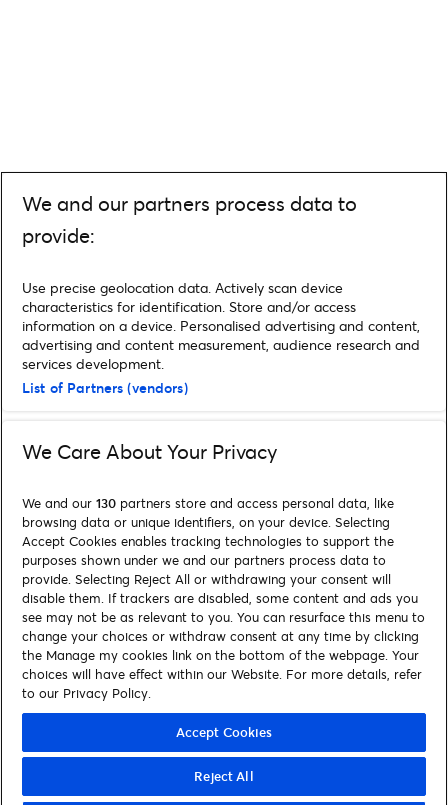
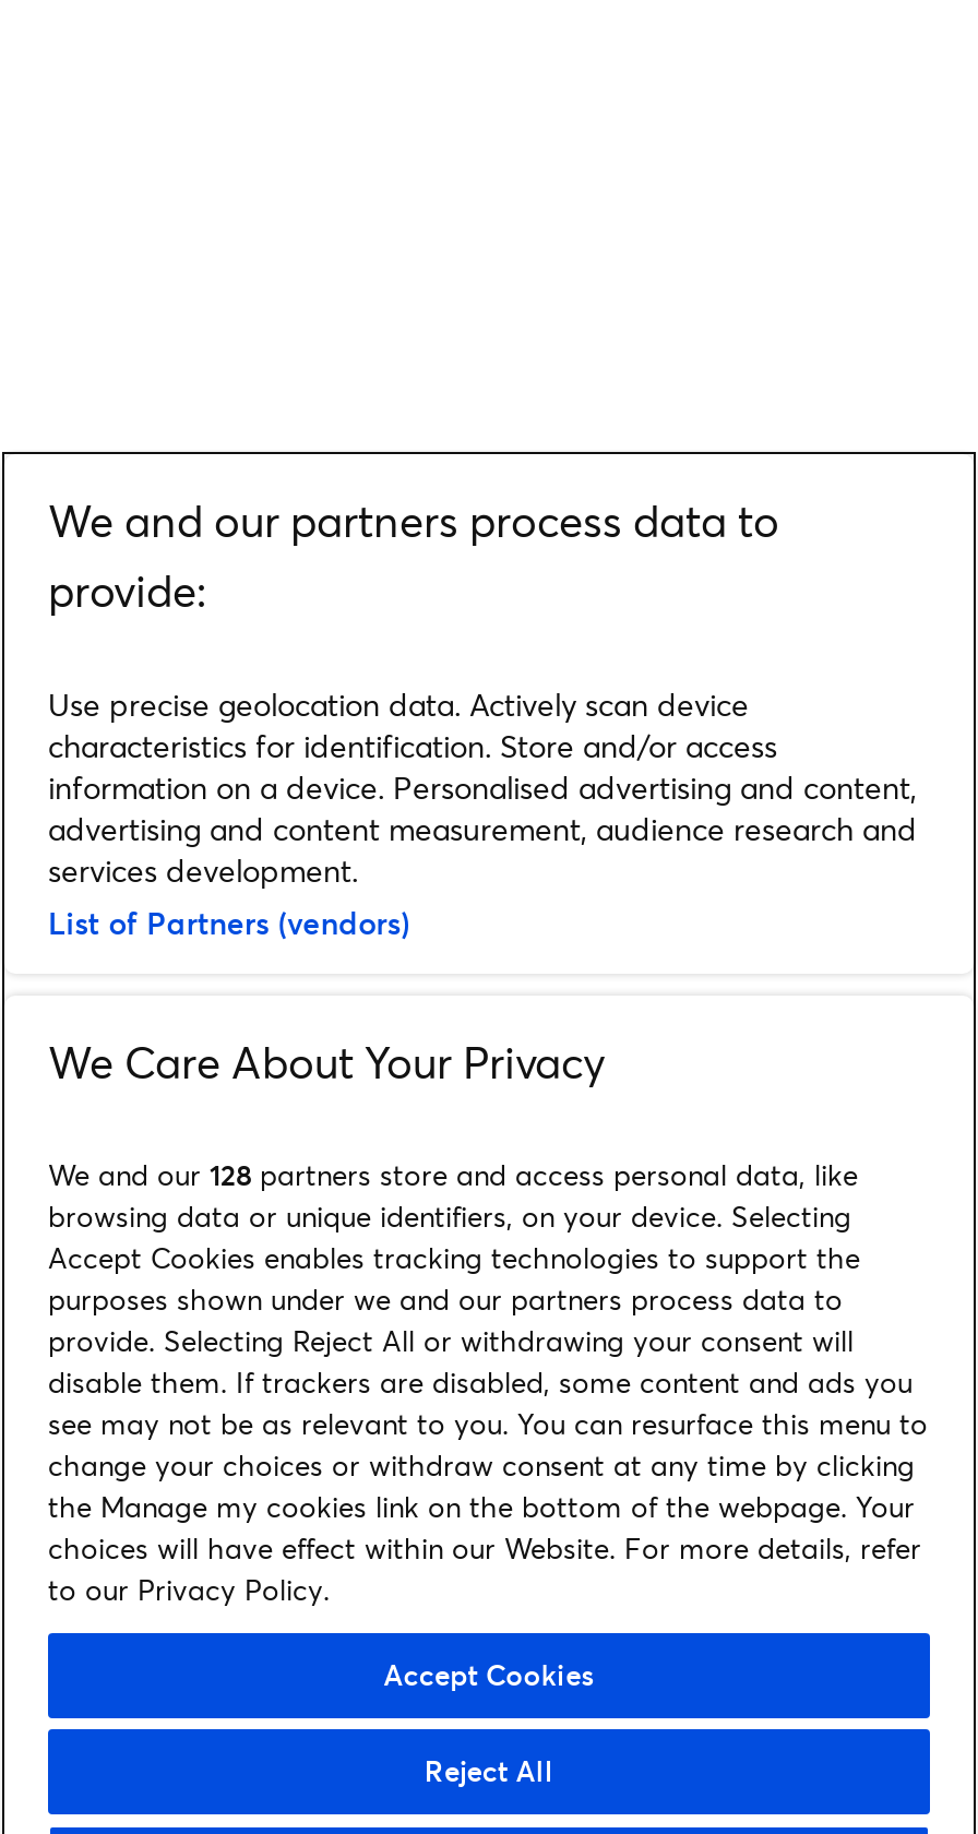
- We and our 130 partners store and access personal data, like
+ We and our 128 partners store and access personal data, like
